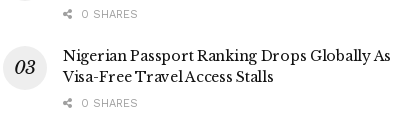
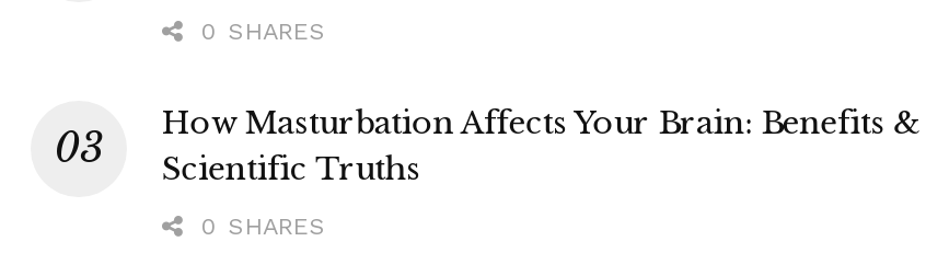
- Nigerian Passport Ranking Drops Globally As
- Visa-Free Travel Access Stalls
+ How Masturbation Affects Your Brain: Benefits &
+ Scientific Truths
